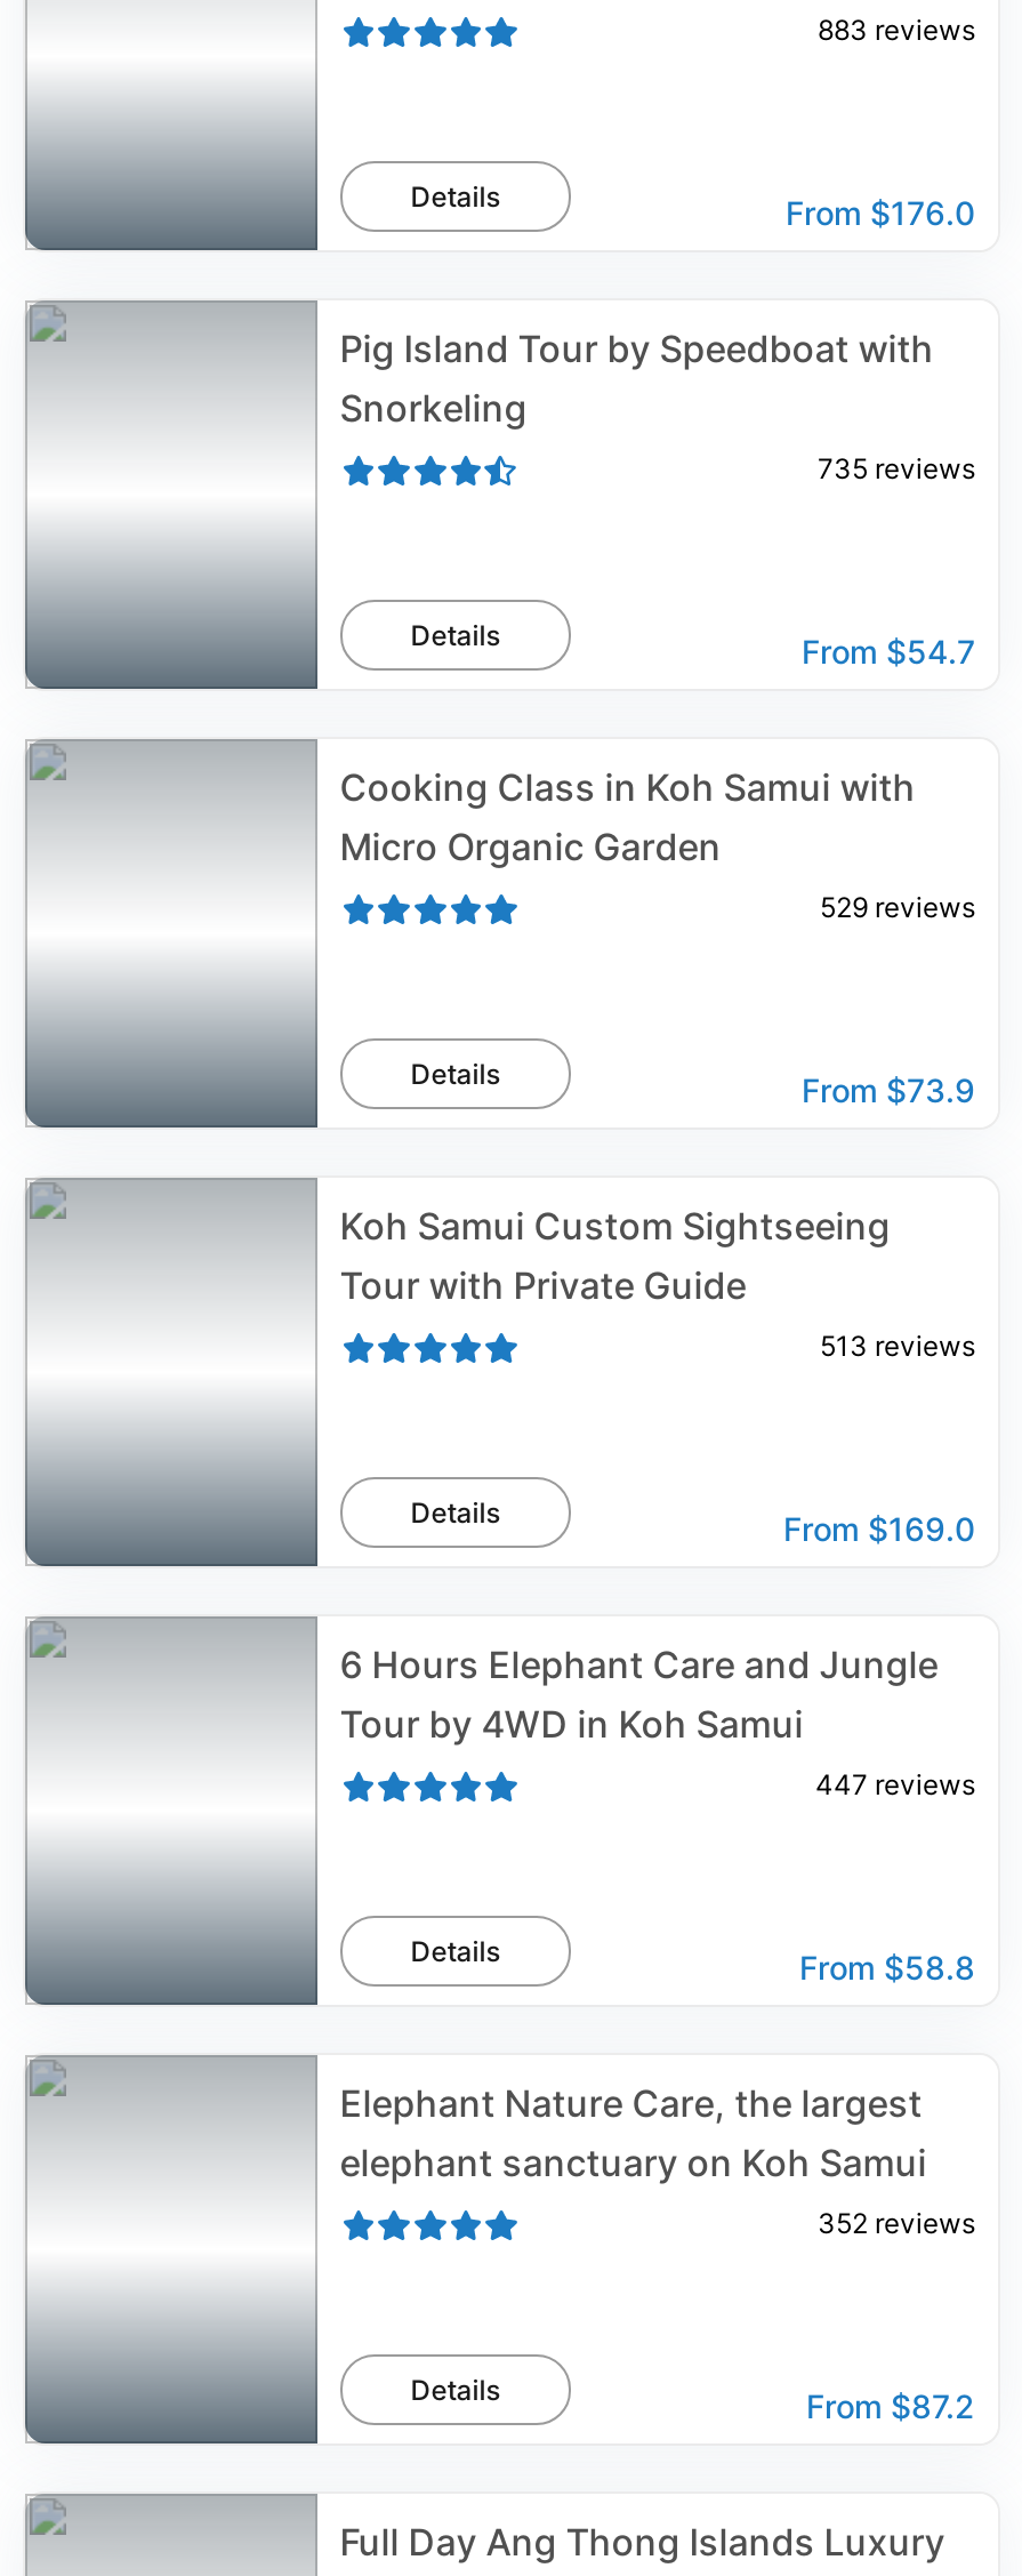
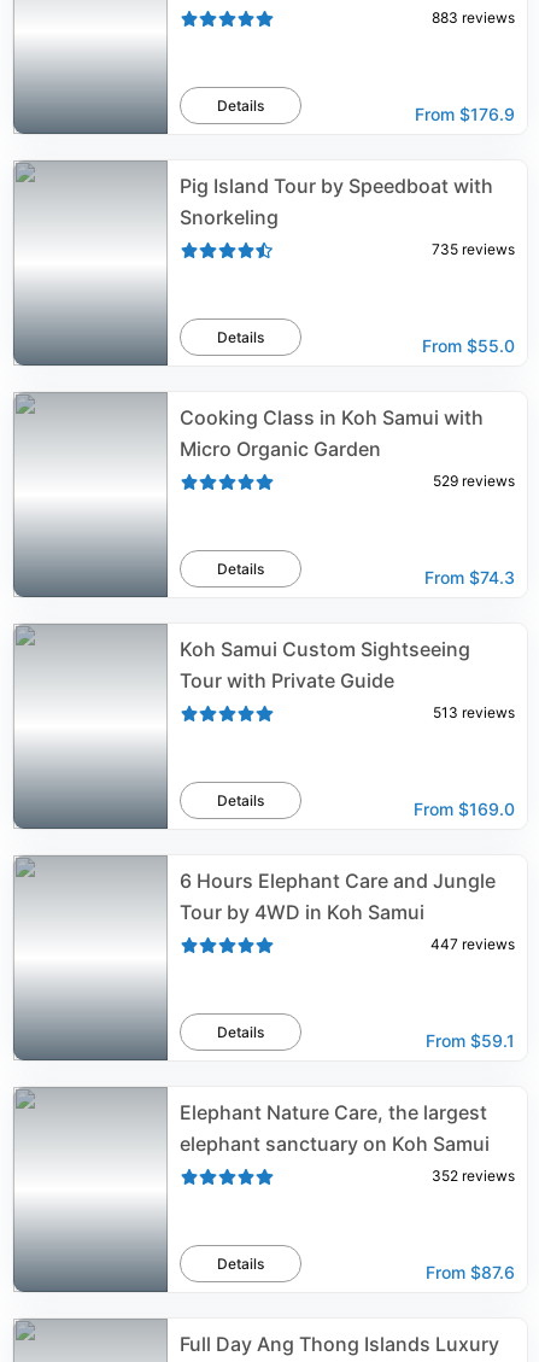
- From $176.0
+ From $176.9

- From $54.7
+ From $55.0

- From $73.9
+ From $74.3

- From $58.8
+ From $59.1

- From $87.2
+ From $87.6
